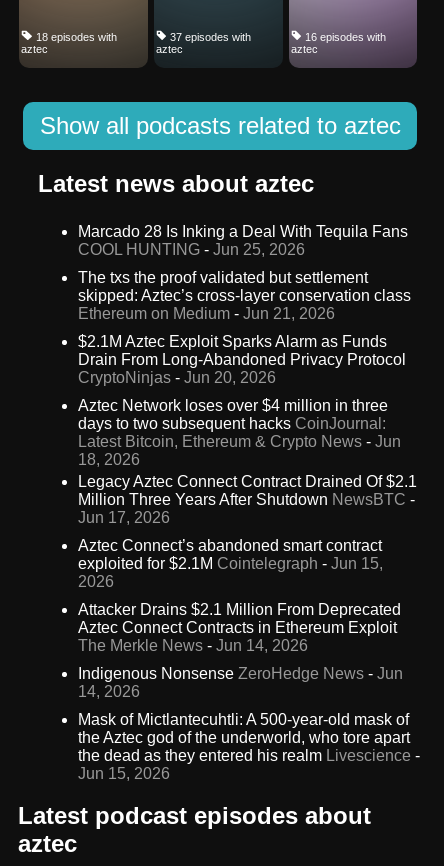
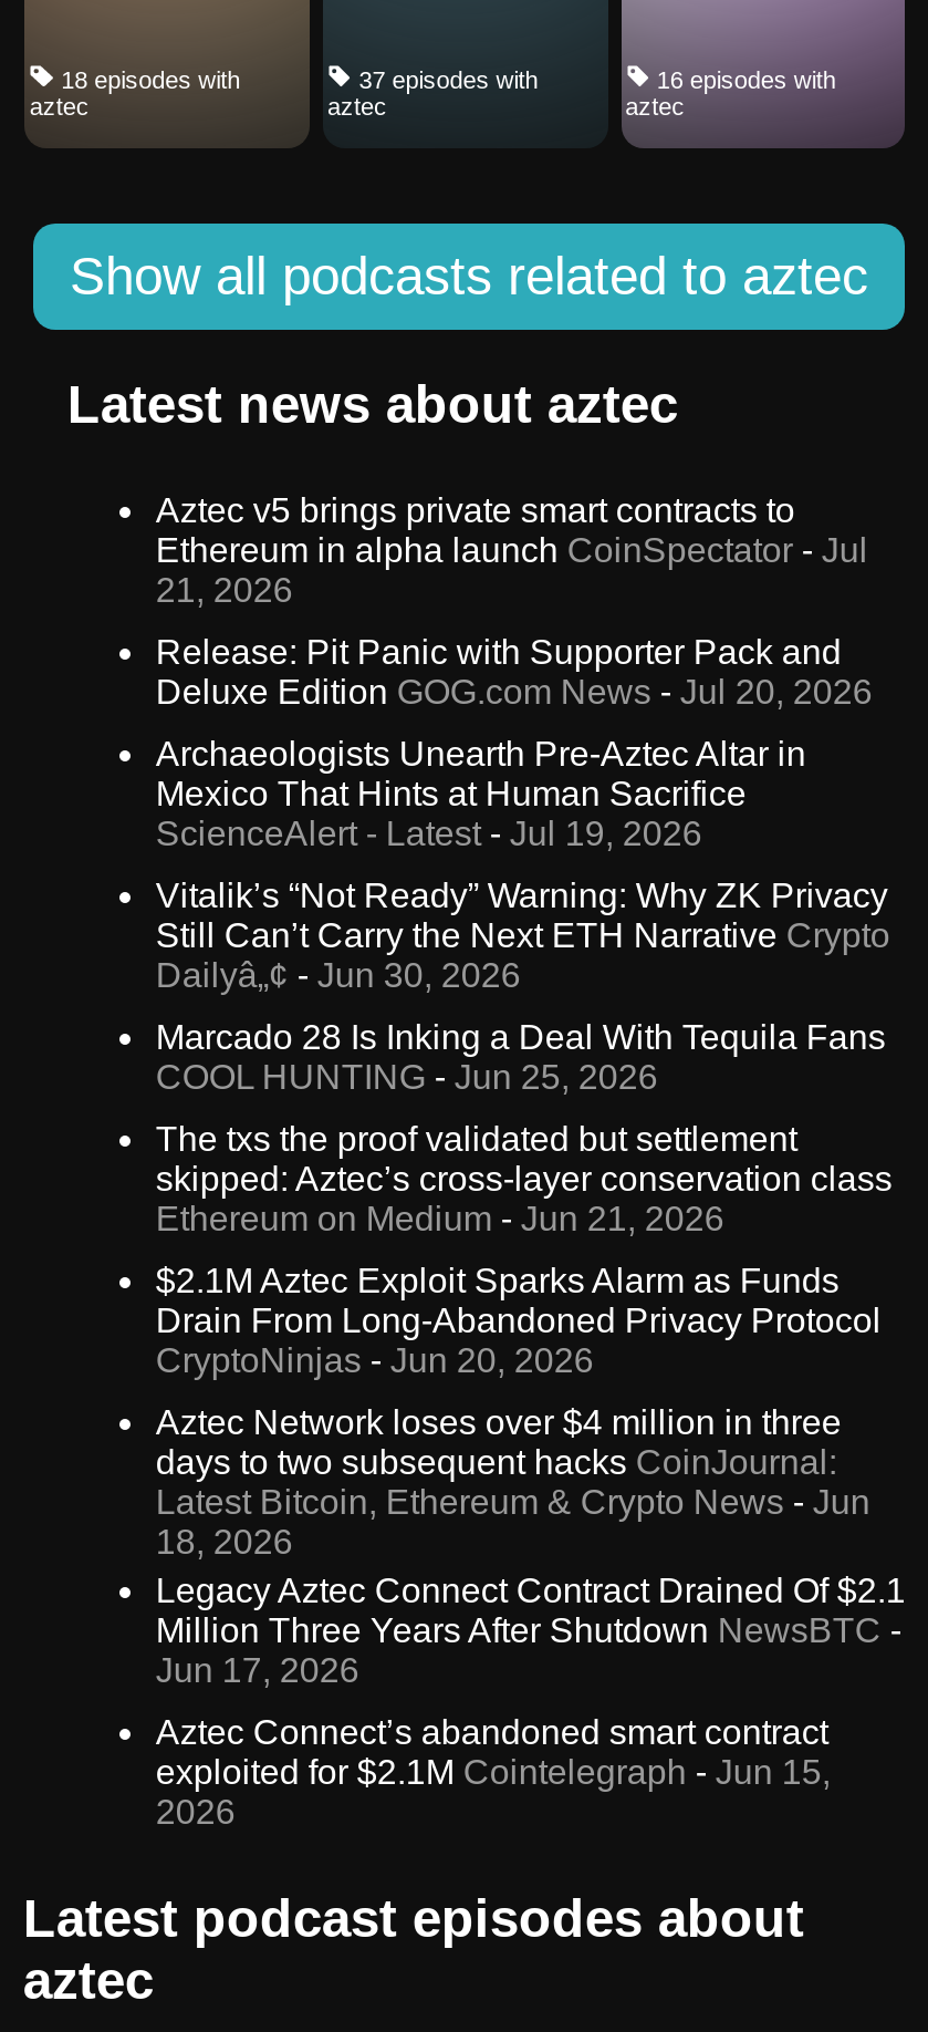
+ Aztec v5 brings private smart contracts to
+ Ethereum in alpha launch CoinSpectator - Jul
+ 21, 2026
+ Release: Pit Panic with Supporter Pack and
+ Deluxe Edition GOG.com News - Jul 20, 2026
+ Archaeologists Unearth Pre-Aztec Altar in
+ Mexico That Hints at Human Sacrifice
+ ScienceAlert - Latest - Jul 19, 2026
+ Vitalik’s “Not Ready” Warning: Why ZK Privacy
+ Still Can’t Carry the Next ETH Narrative Crypto
+ Dailyâ„¢ - Jun 30, 2026

moved down: Marcado 28 Is Inking a Deal With Tequila Fans | COOL HUNTING - Jun 25, 2026 | The txs the proof validated but settlement | ... | exploited for $2.1M Cointelegraph - Jun 15, | 2026

- Attacker Drains $2.1 Million From Deprecated
- Aztec Connect Contracts in Ethereum Exploit
- The Merkle News - Jun 14, 2026
- Indigenous Nonsense ZeroHedge News - Jun
- 14, 2026
- Mask of Mictlantecuhtli: A 500-year-old mask of
- the Aztec god of the underworld, who tore apart
- the dead as they entered his realm Livescience -
- Jun 15, 2026
